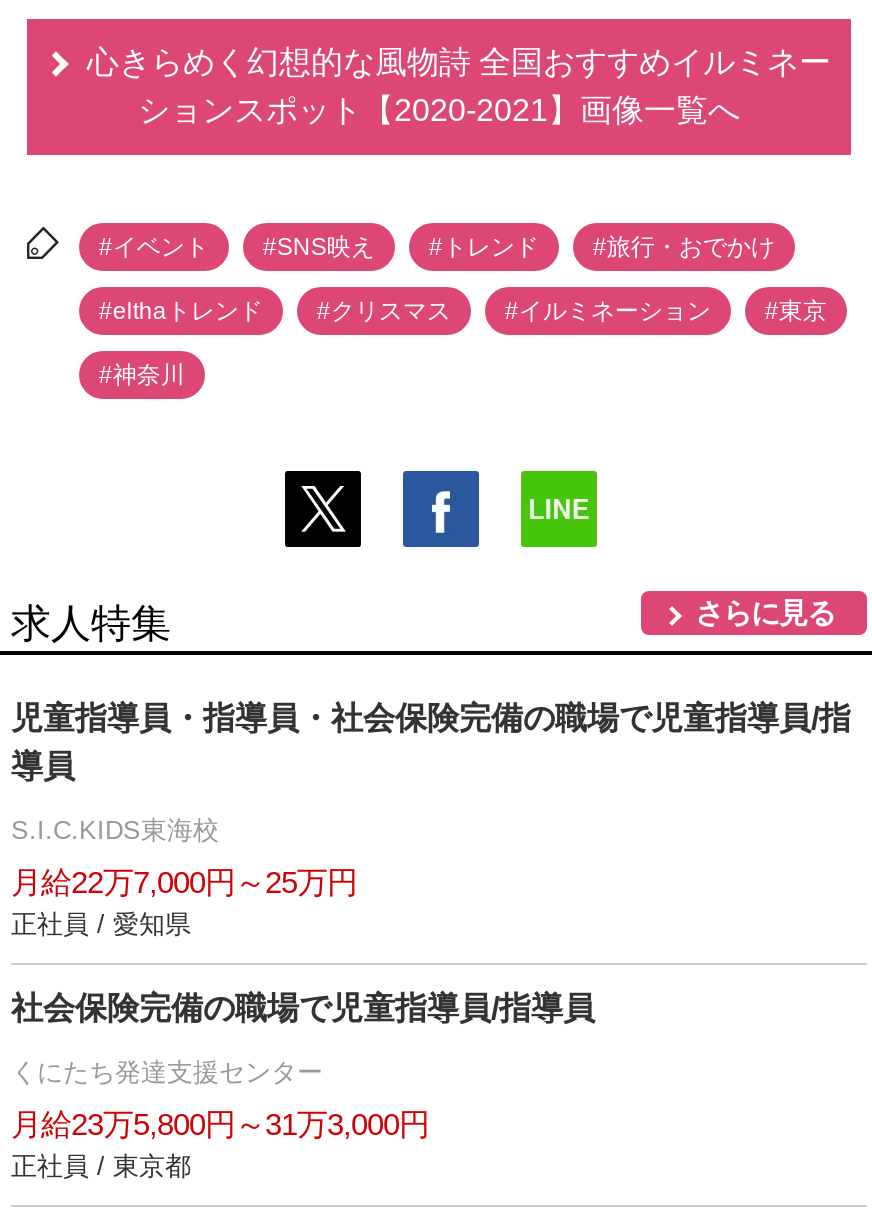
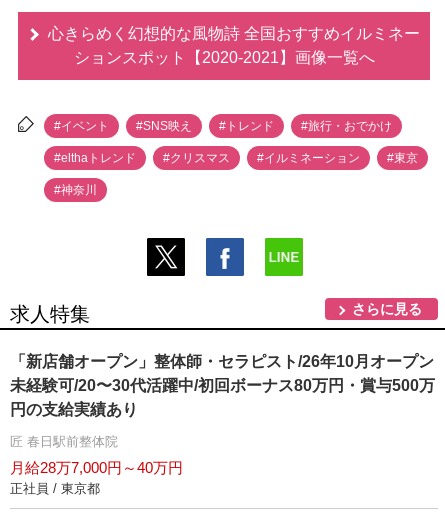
- 児童指導員・指導員・社会保険完備の職場で児童指導員/指
- 導員
- S.I.C.KIDS東海校
- 月給22万7,000円～25万円
- 正社員 / 愛知県
- 社会保険完備の職場で児童指導員/指導員
- くにたち発達支援センター
- 月給23万5,800円～31万3,000円
+ 「新店舗オープン」整体師・セラピスト/26年10月オープン
+ 未経験可/20〜30代活躍中/初回ボーナス80万円・賞与500万
+ 円の支給実績あり
+ 匠 春日駅前整体院
+ 月給28万7,000円～40万円
